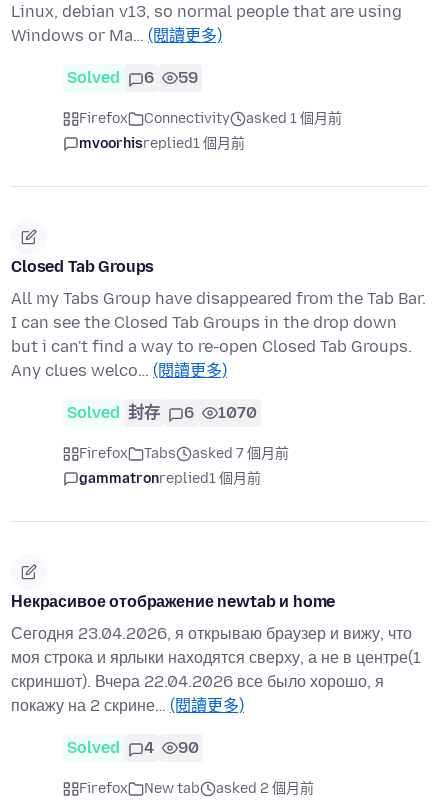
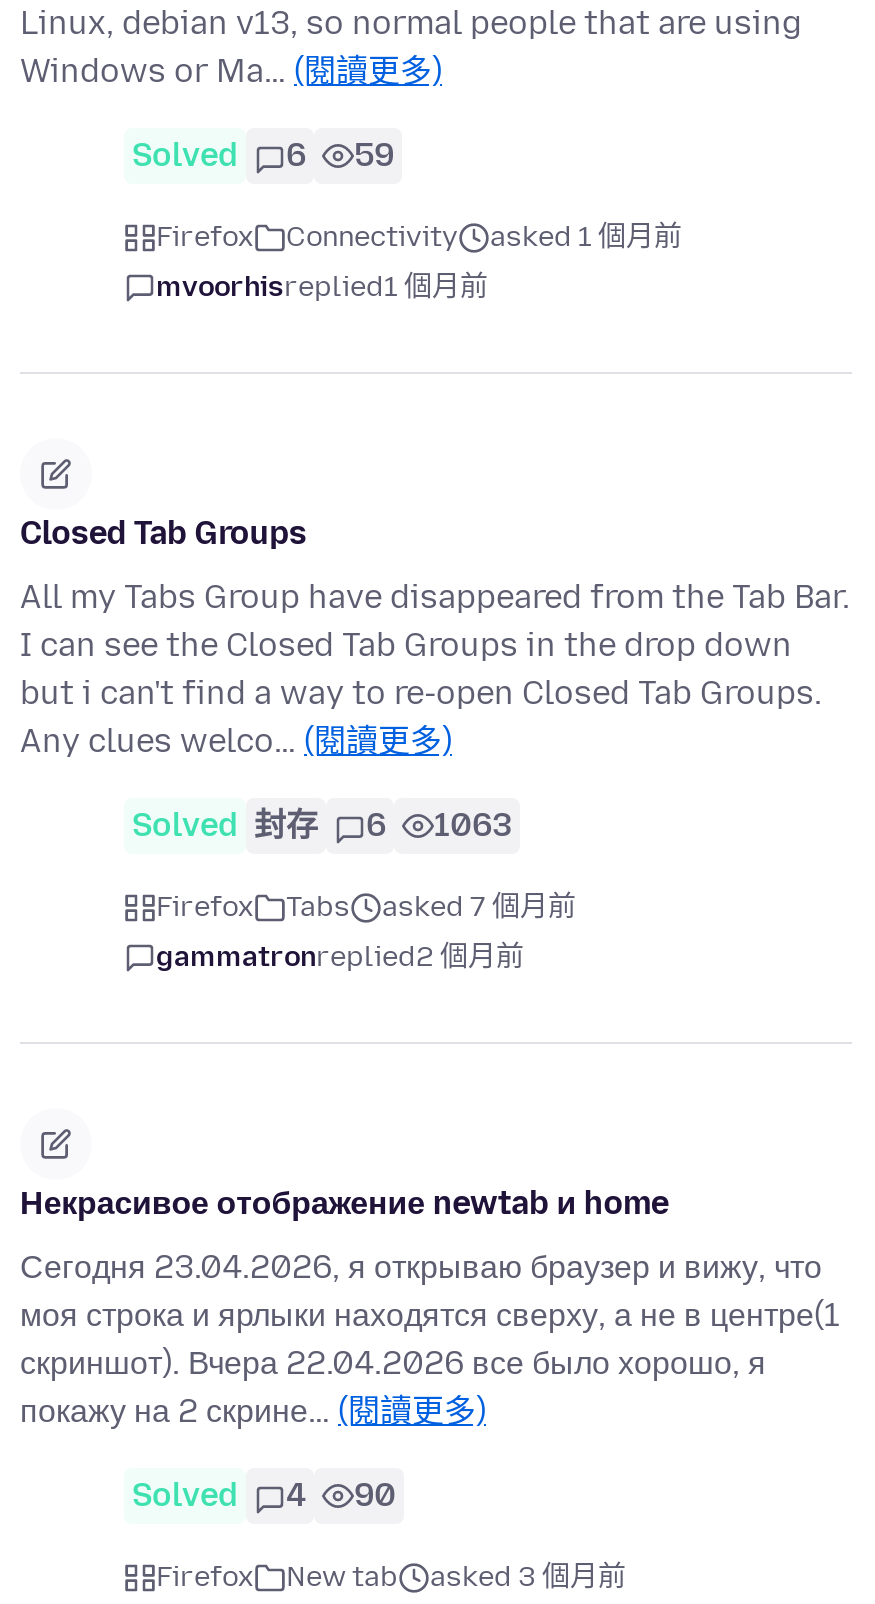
- Solved 封存 6 1070
+ Solved 封存 6 1063

- gammatronreplied1 個月前
+ gammatronreplied2 個月前

- Firefox New tab asked 2 個月前
+ Firefox New tab asked 3 個月前
